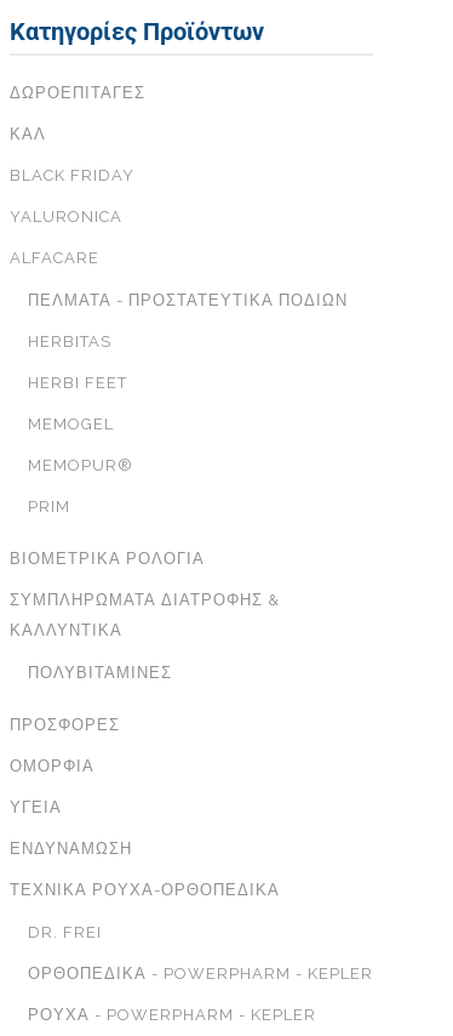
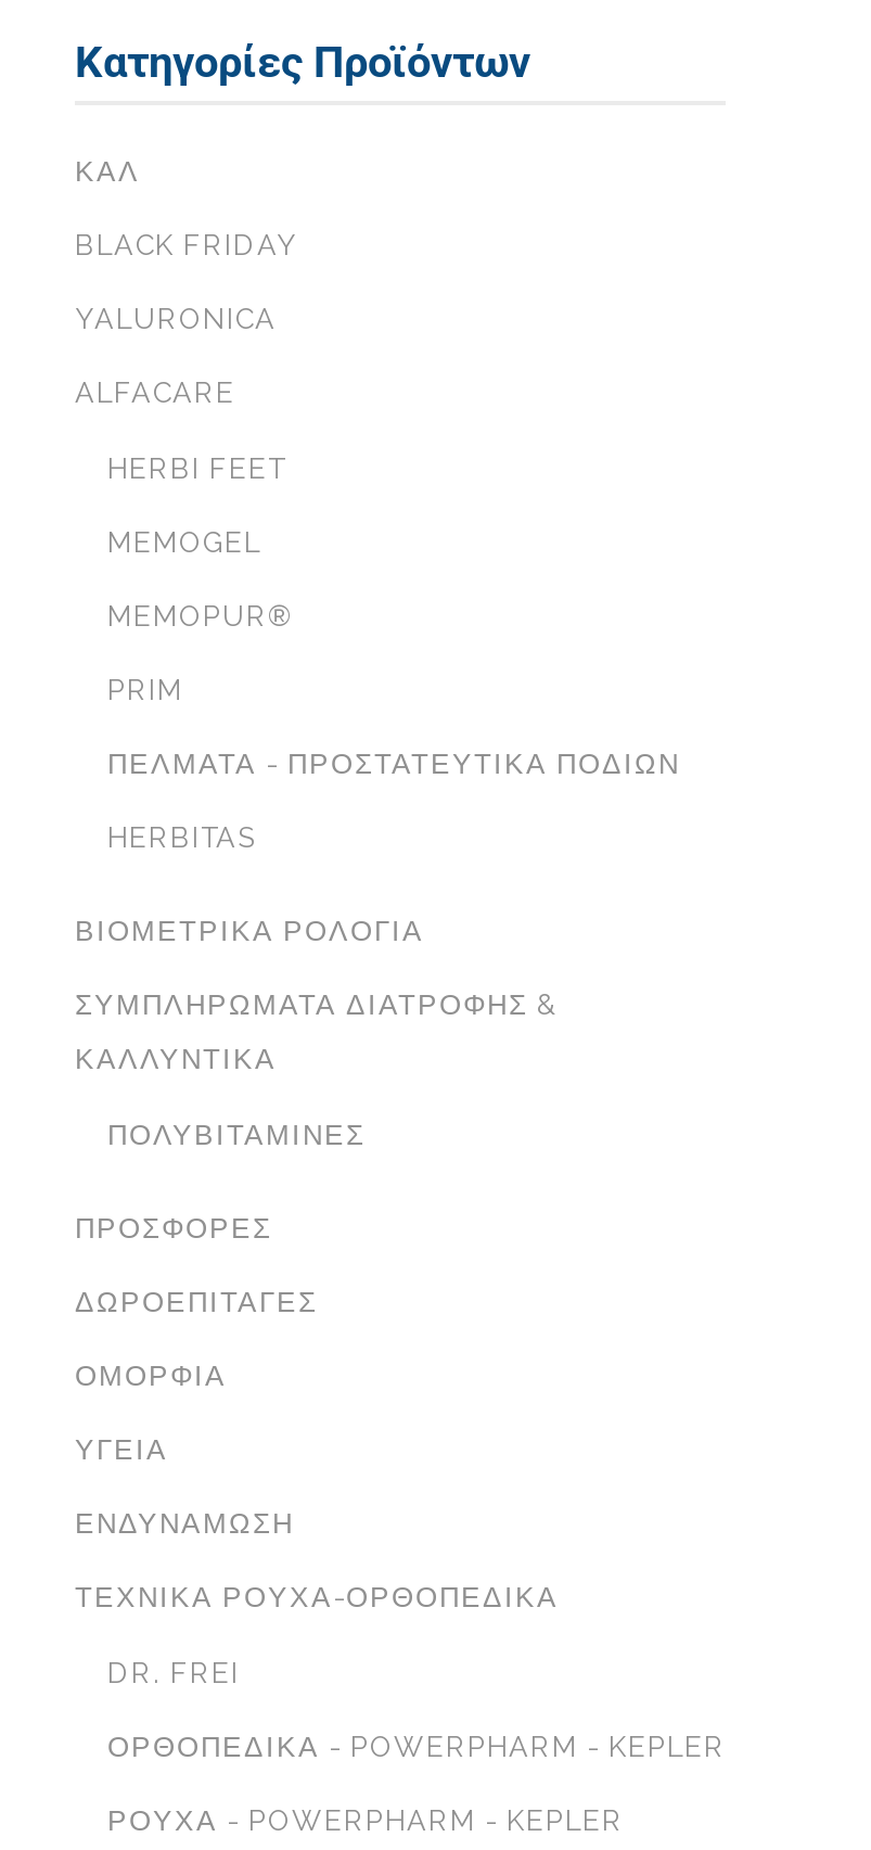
moved down: ΔΩΡΟΕΠΙΤΑΓΈΣ

moved up: ΚΑΛ | BLACK FRIDAY | YALURONICA | ALFACARE

moved down: ΠΈΛΜΑΤΑ - ΠΡΟΣΤΑΤΕΥΤΙΚΆ ΠΟΔΙΏΝ | HERBITAS

moved up: HERBI FEET | MEMOGEL | MEMOPUR® | PRIM

moved up: ΒΙΟΜΕΤΡΙΚΆ ΡΟΛΌΓΙΑ | ΣΥΜΠΛΗΡΏΜΑΤΑ ΔΙΑΤΡΟΦΉΣ & | ΚΑΛΛΥΝΤΙΚΆ | ΠΟΛΥΒΙΤΑΜΊΝΕΣ | ΠΡΟΣΦΟΡΈΣ
